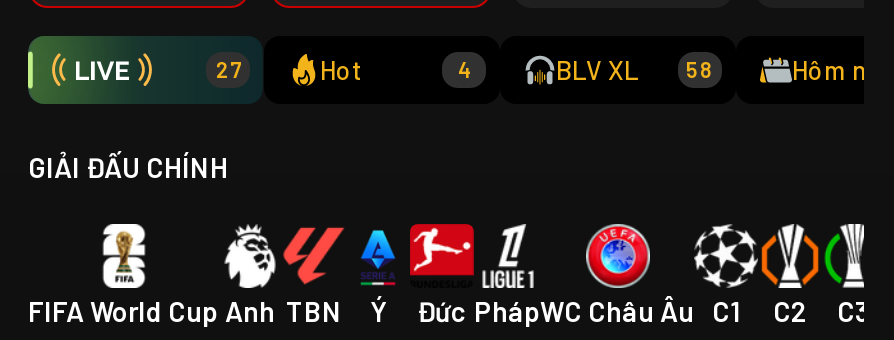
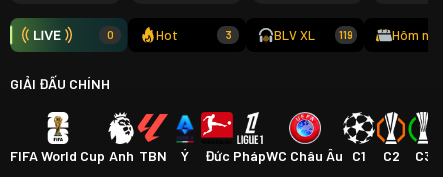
- 27
+ 0

- 4
+ 3

- BLV XL 58
+ BLV XL 119
